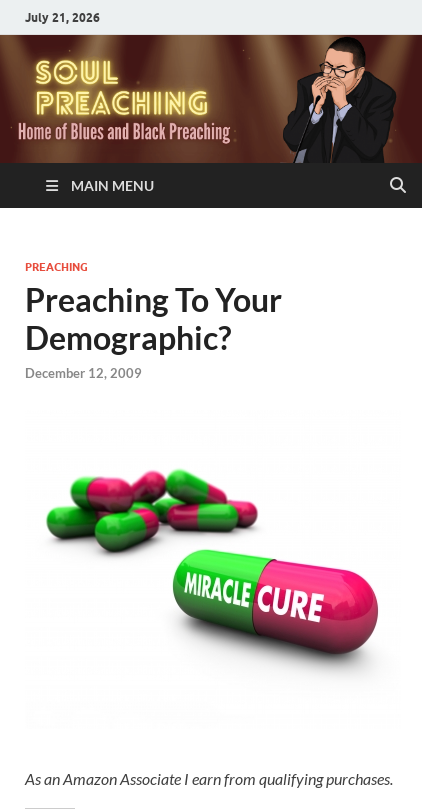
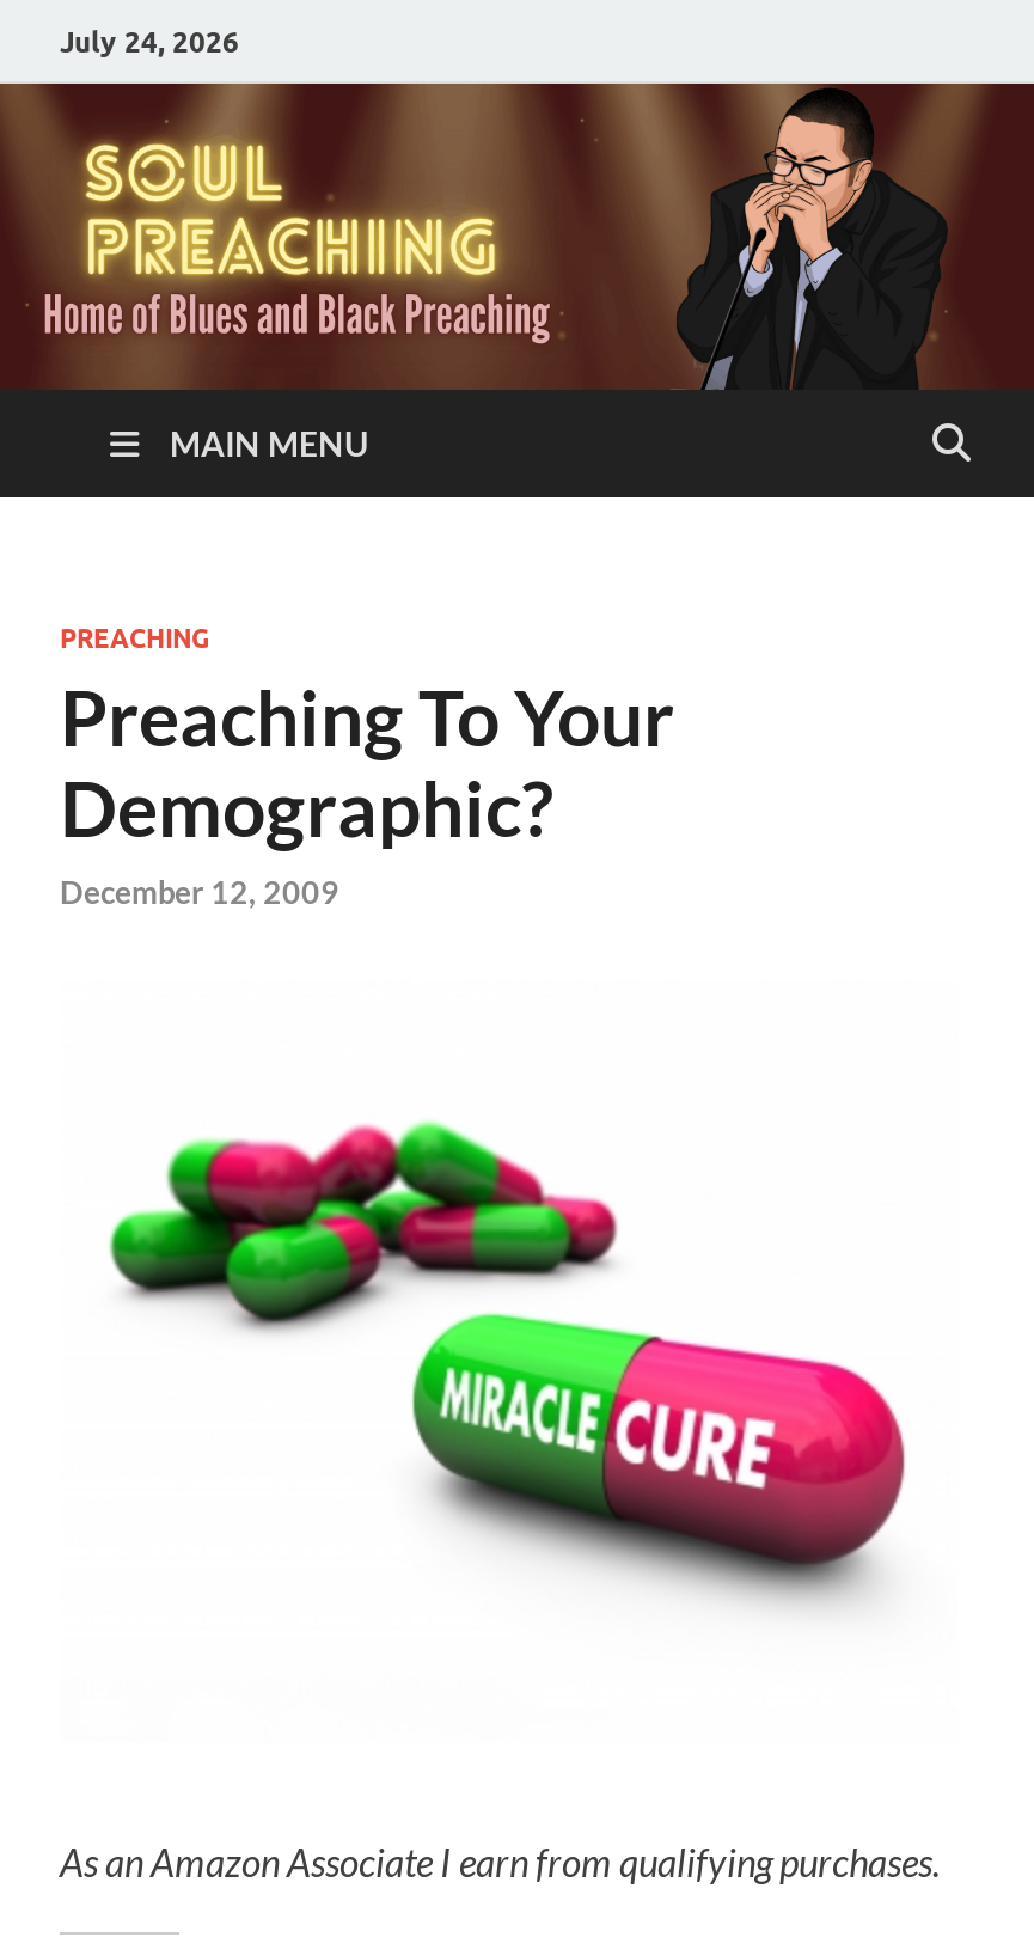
- July 21, 2026
+ July 24, 2026
